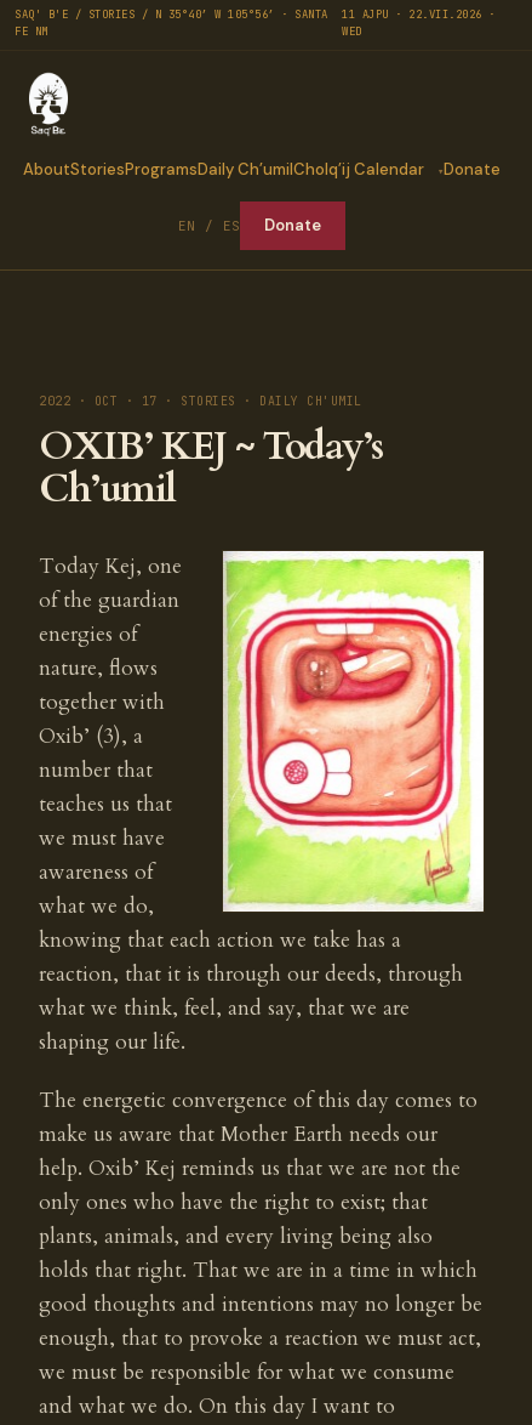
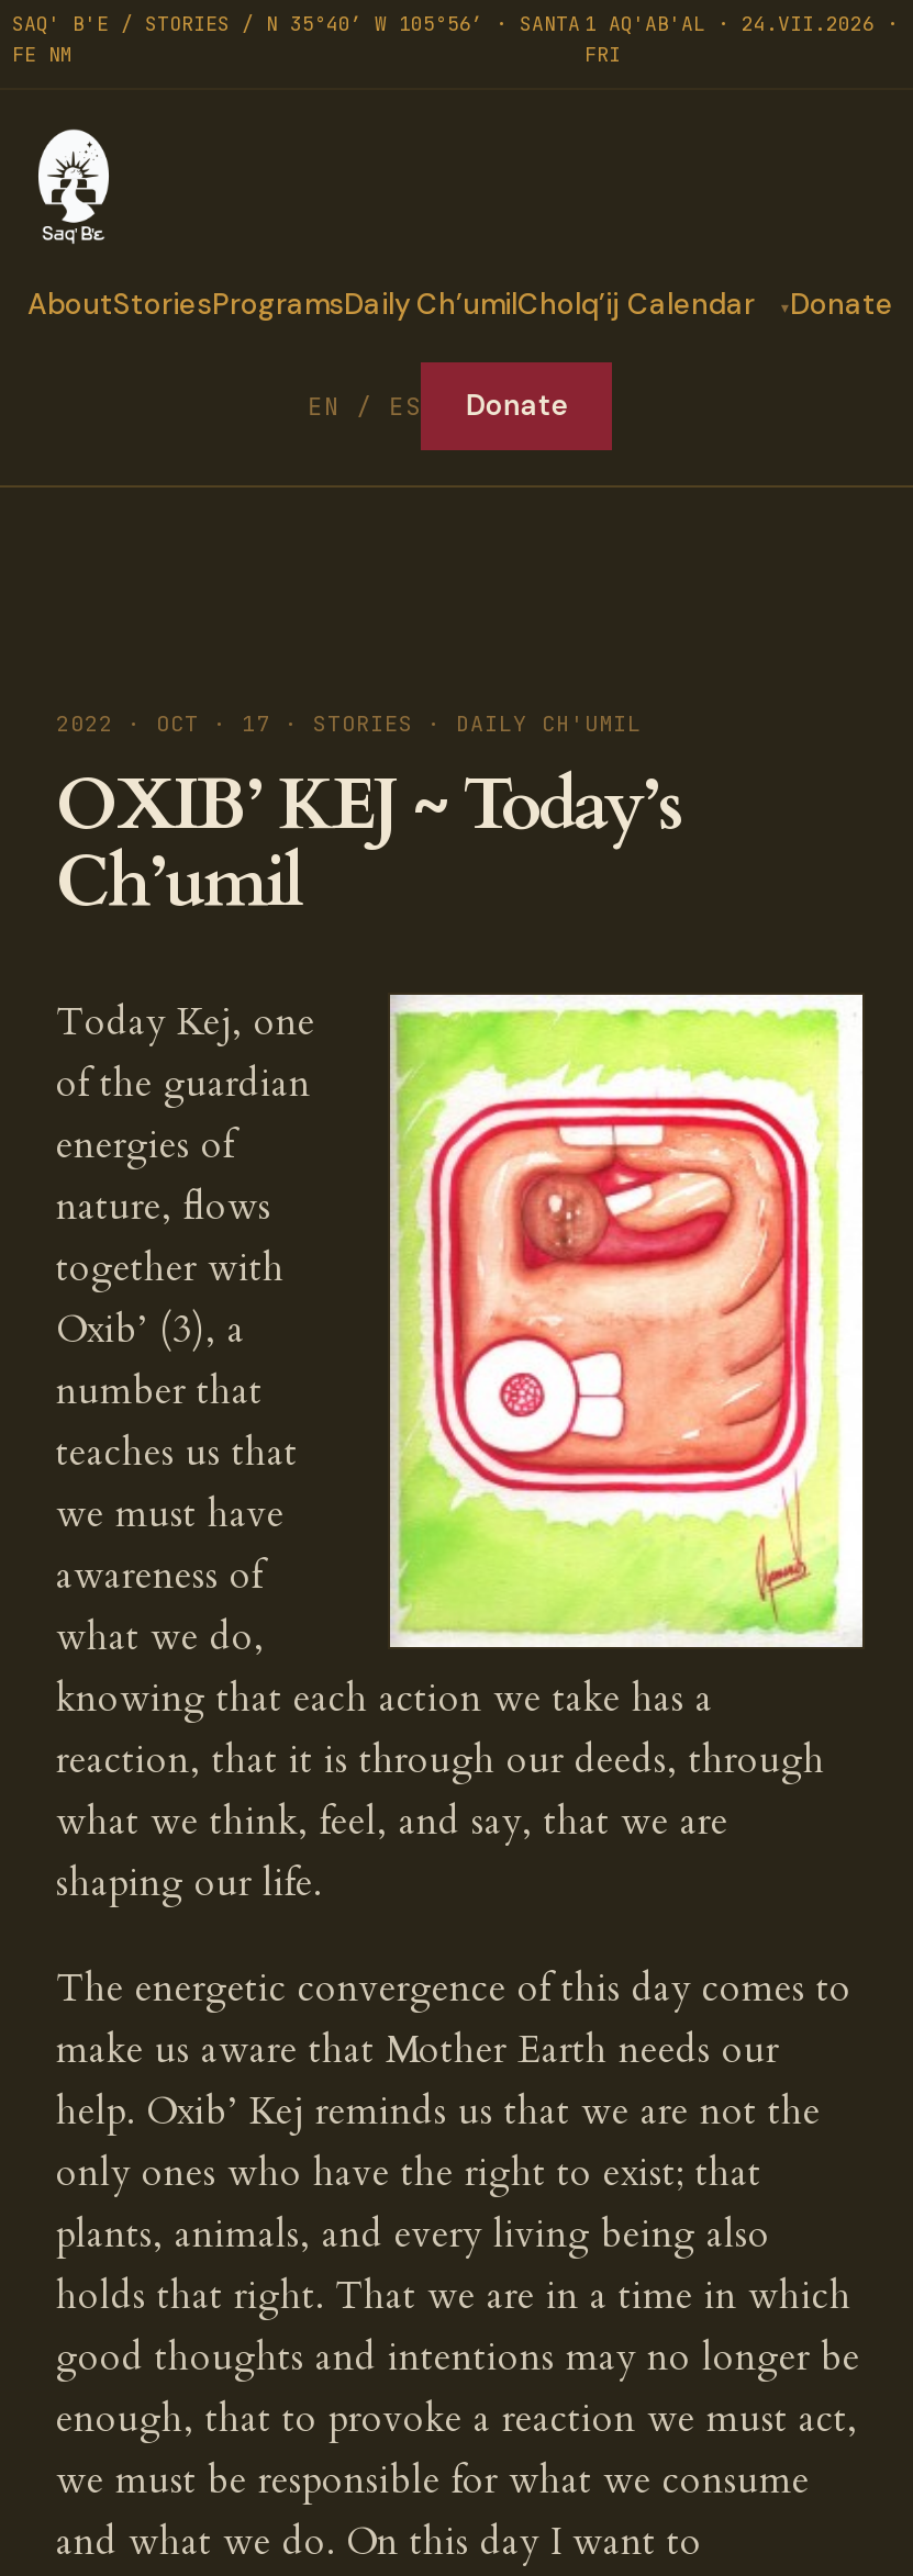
- 11 AJPU · 22.VII.2026 ·
- WED
+ 1 AQ'AB'AL · 24.VII.2026 ·
+ FRI
